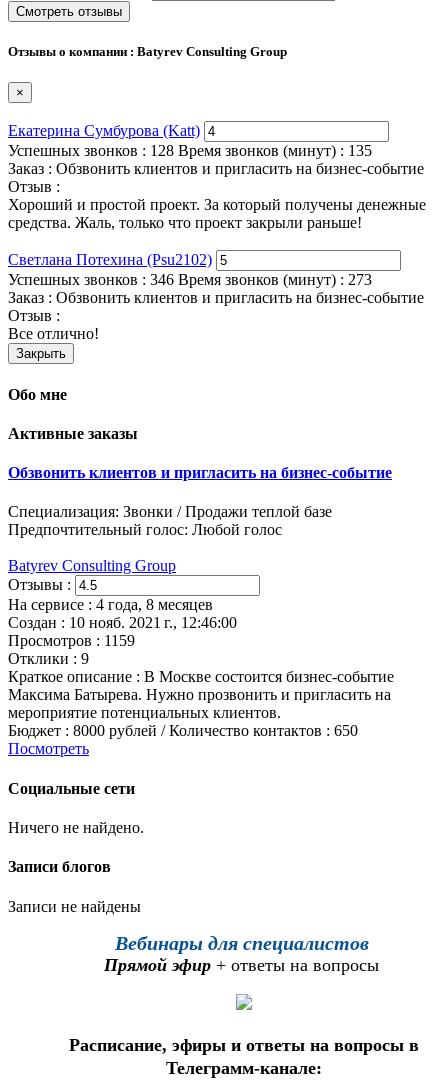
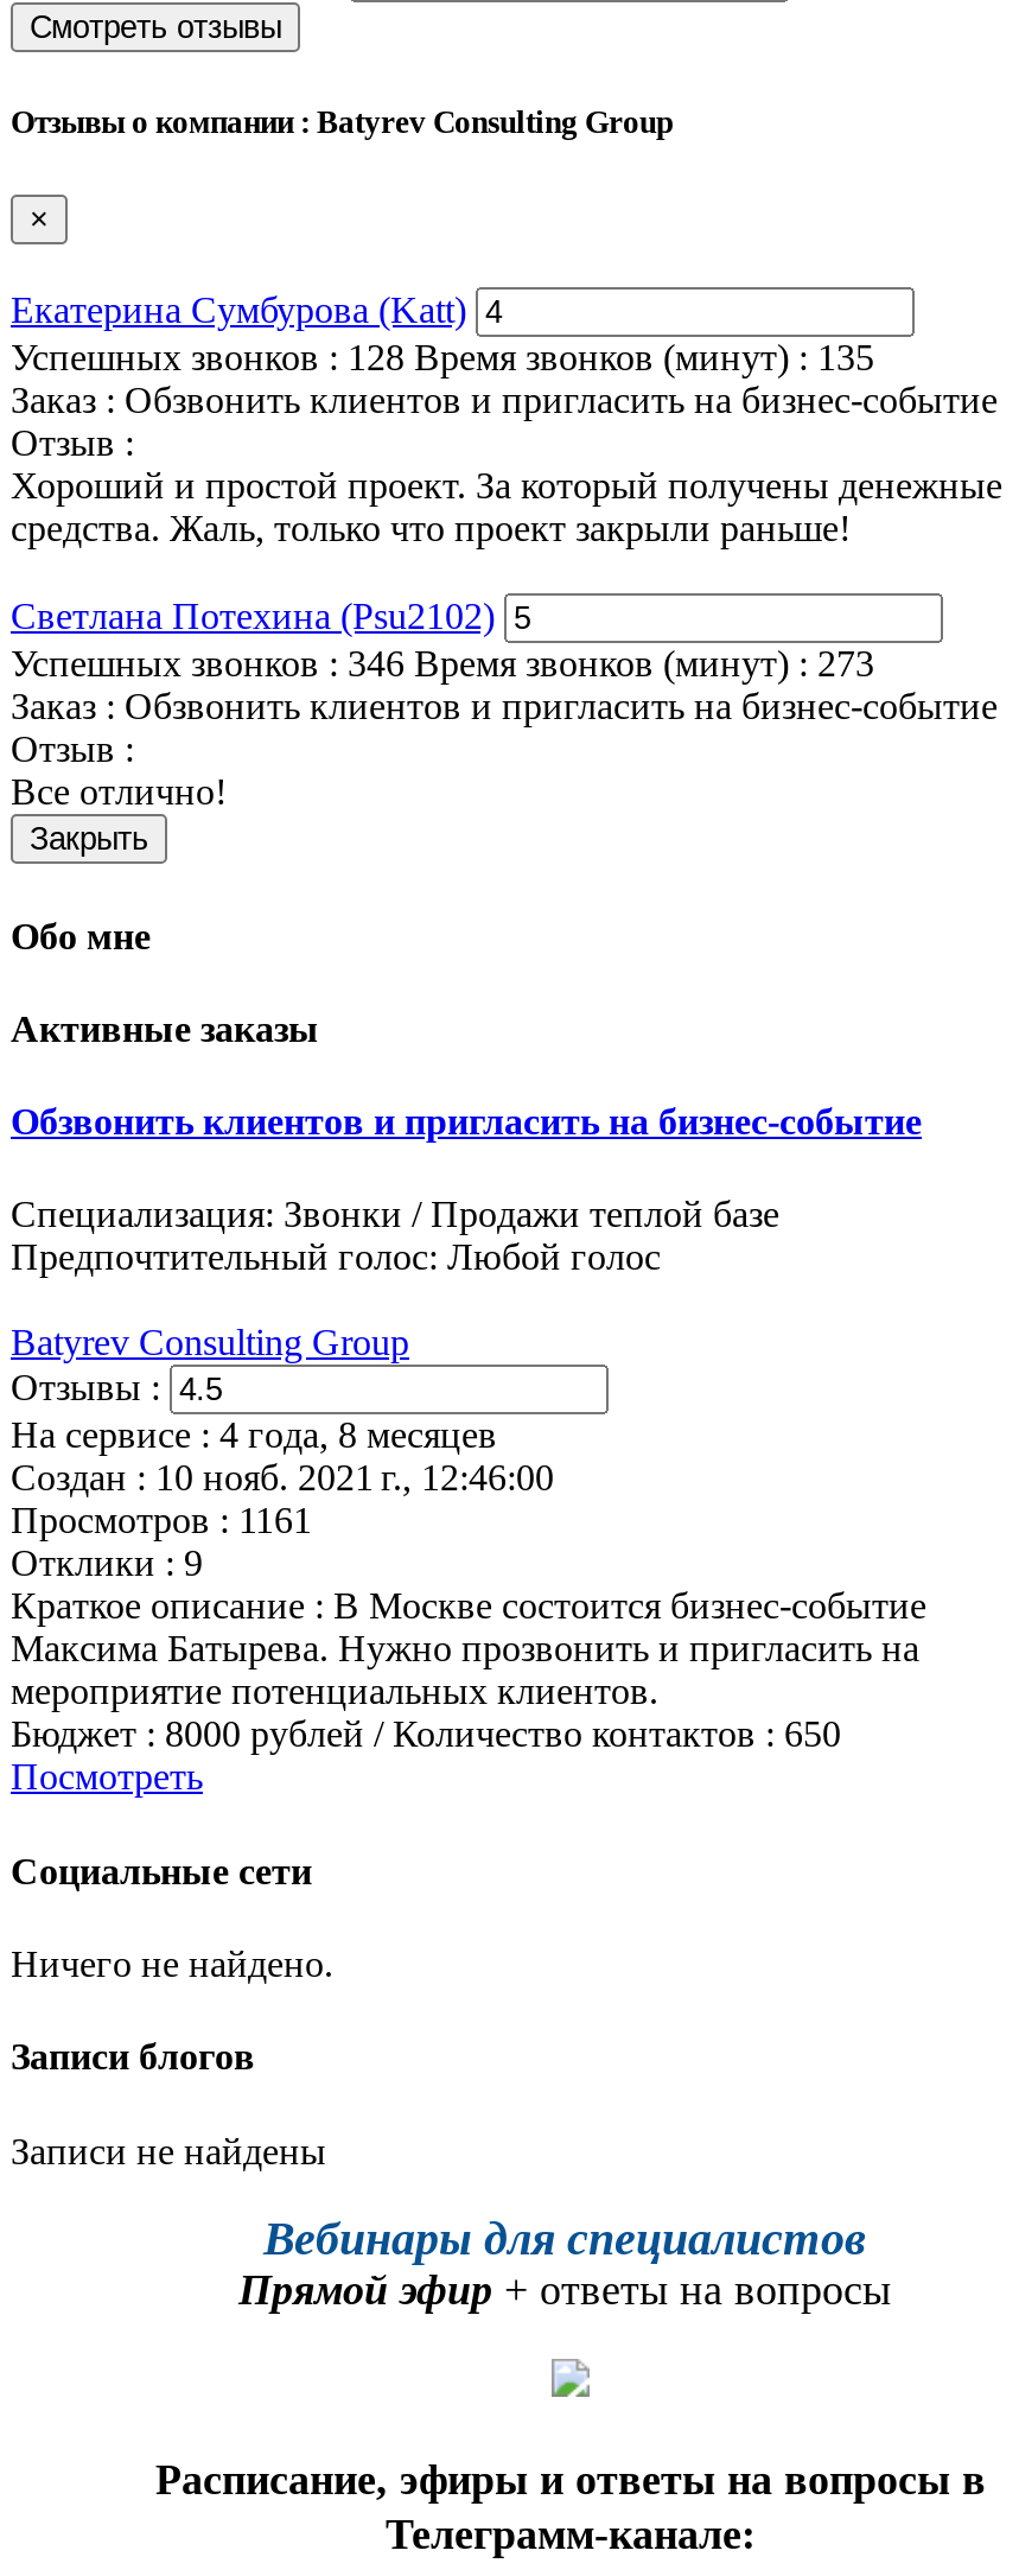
- Просмотров : 1159
+ Просмотров : 1161
